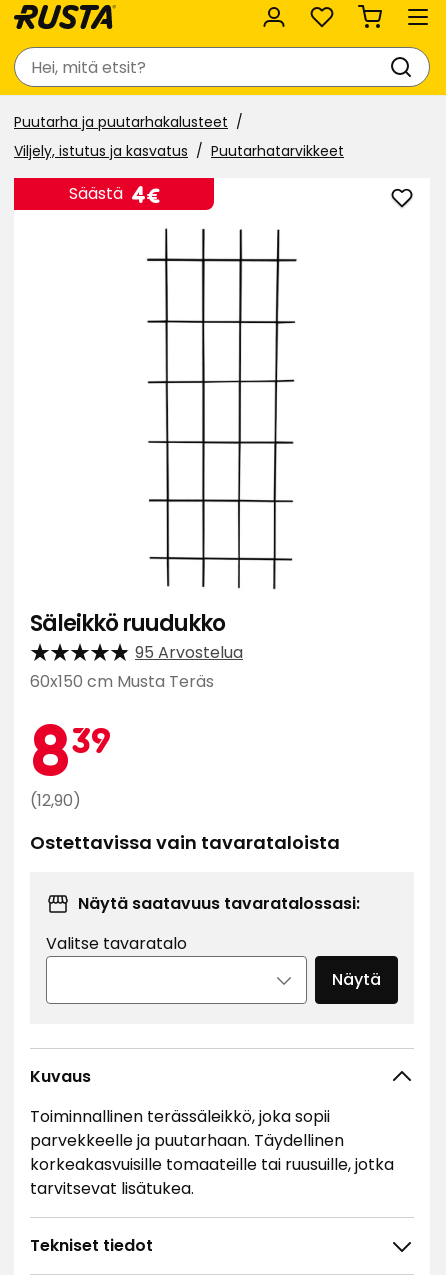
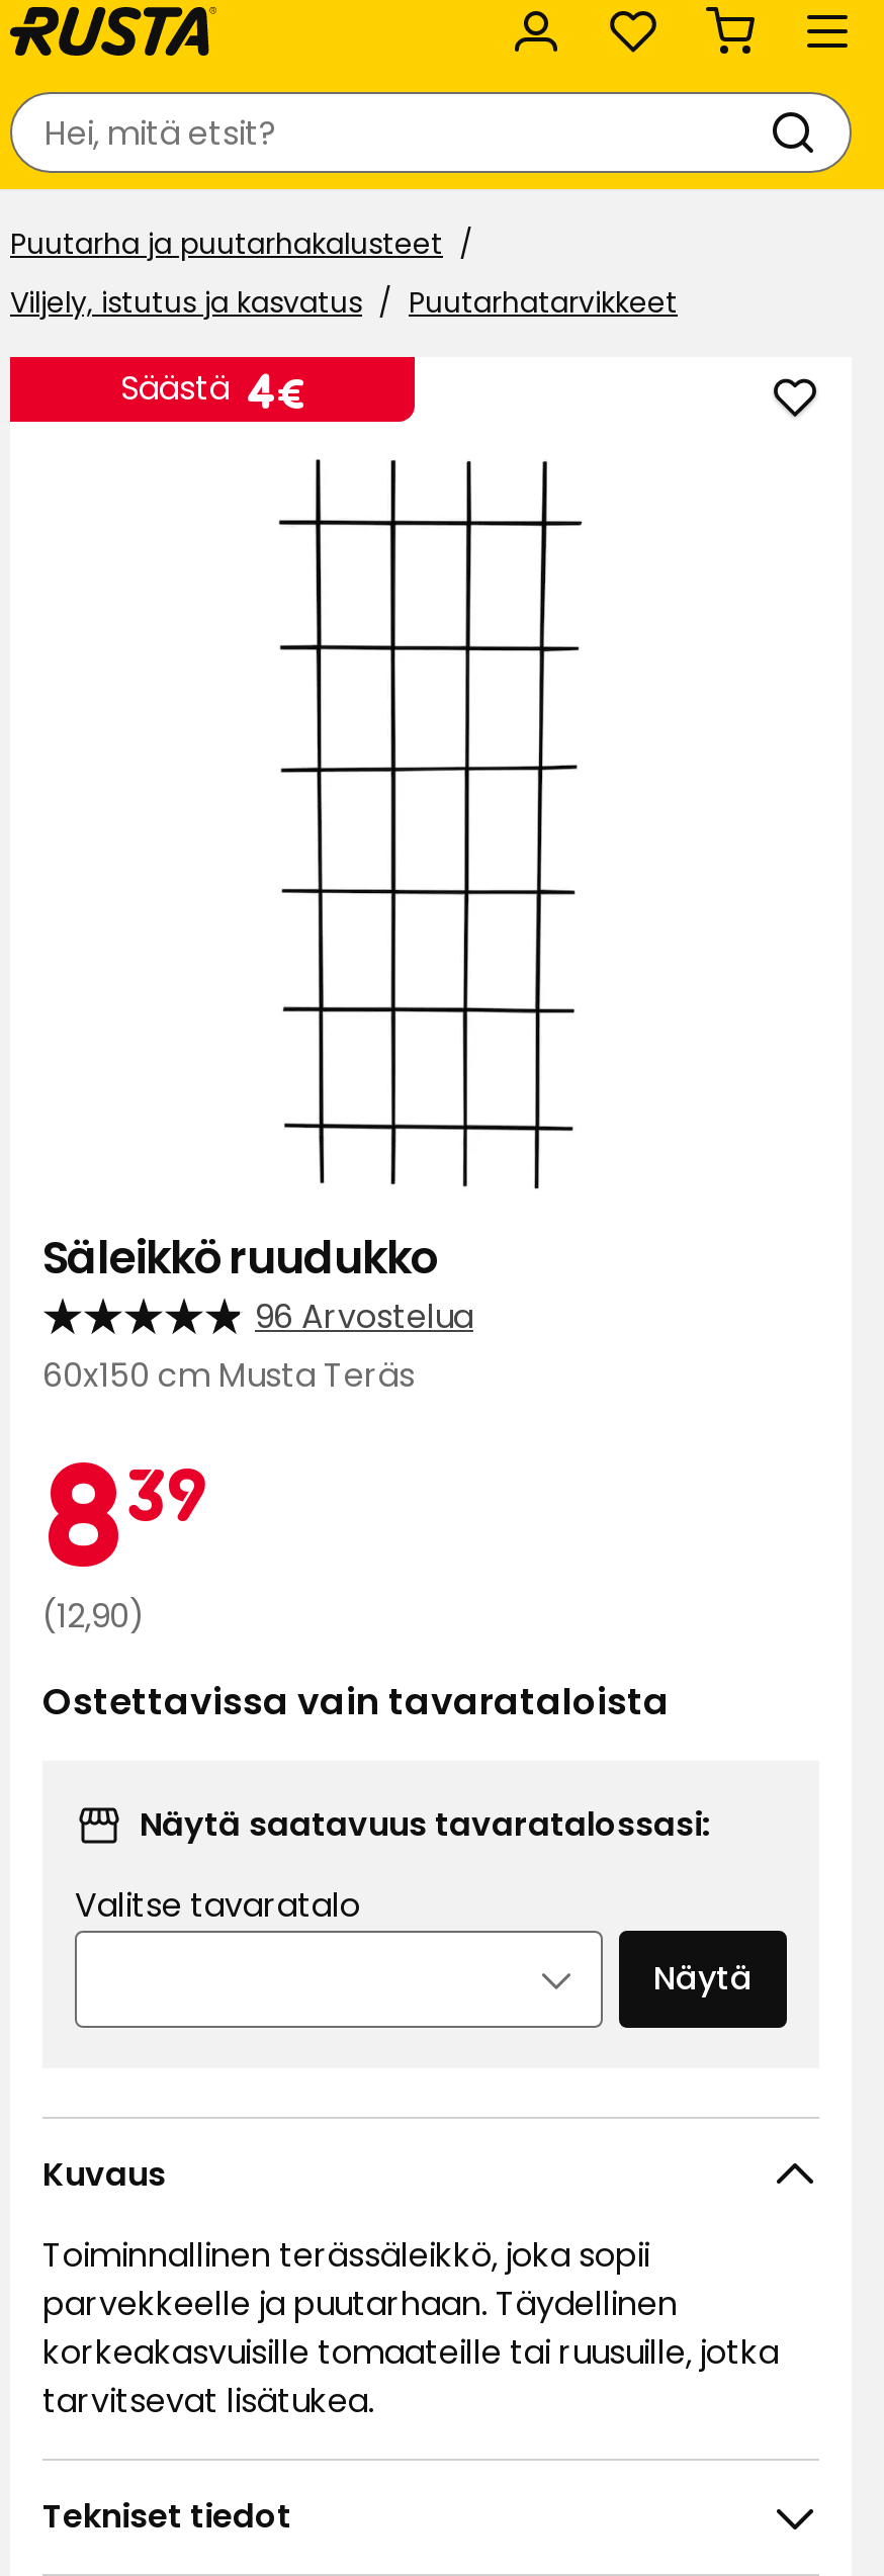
- 95 Arvostelua
+ 96 Arvostelua
